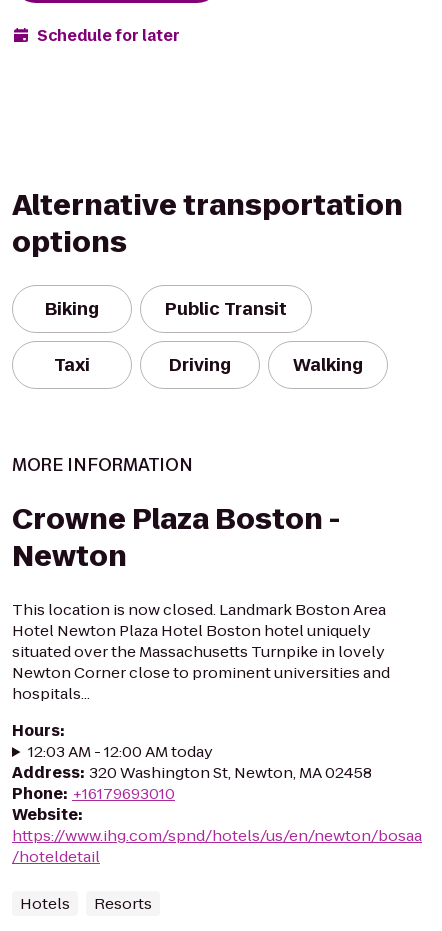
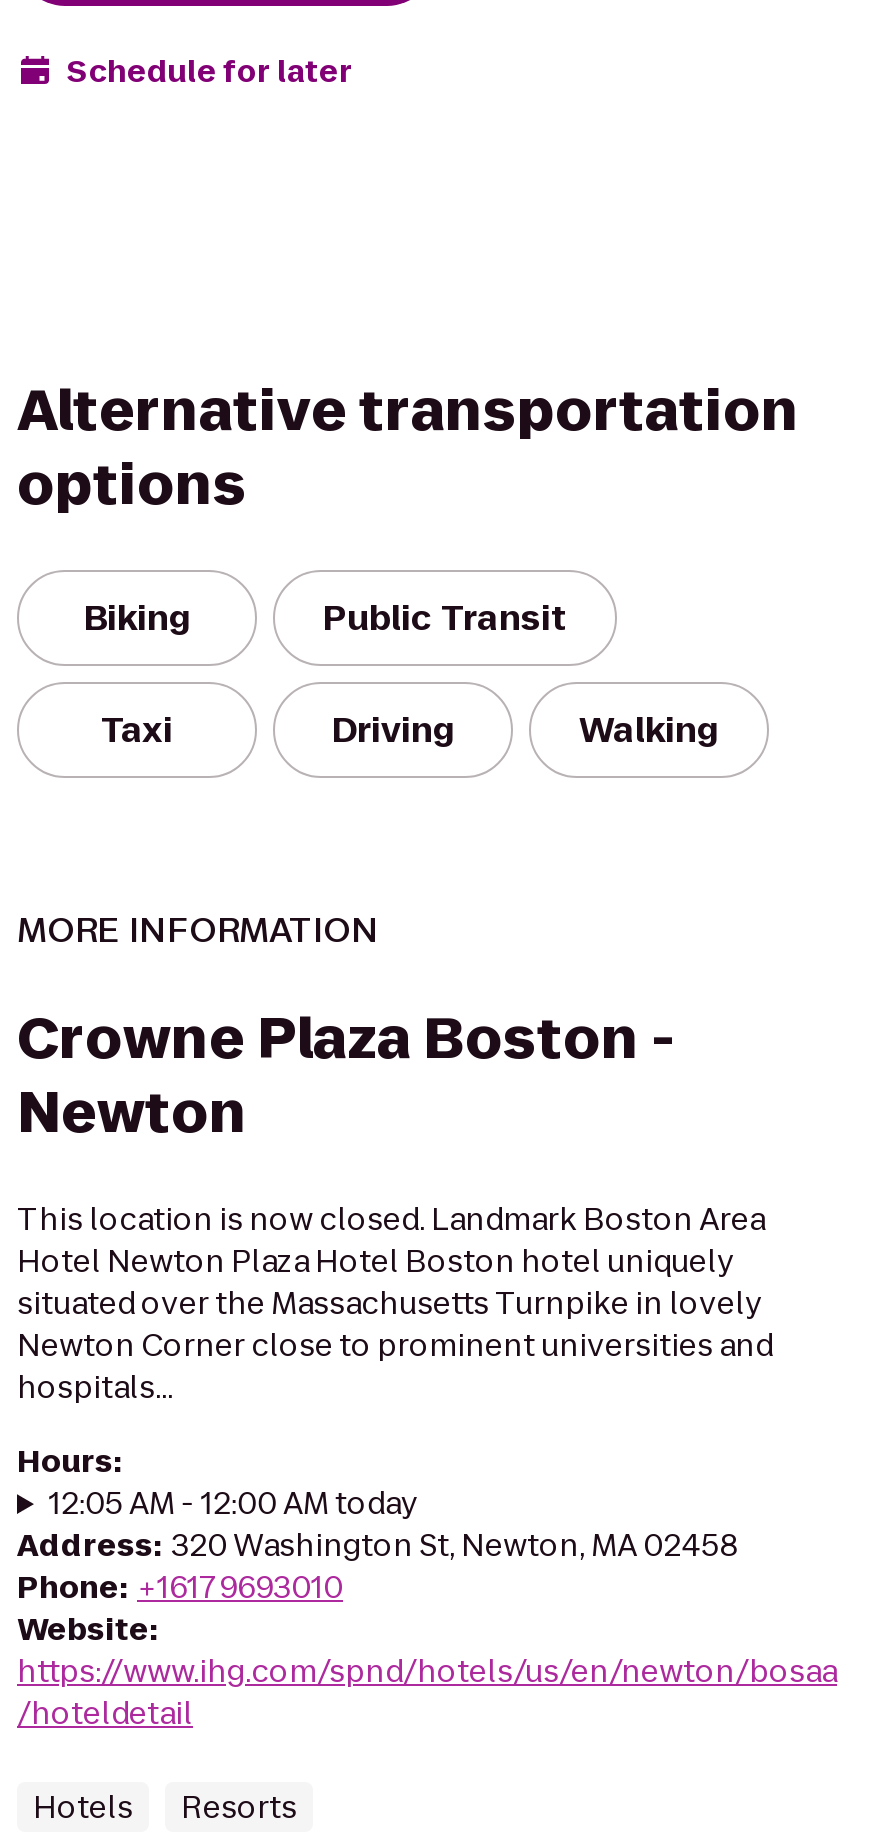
- 12:03 AM - 12:00 AM today
+ 12:05 AM - 12:00 AM today
